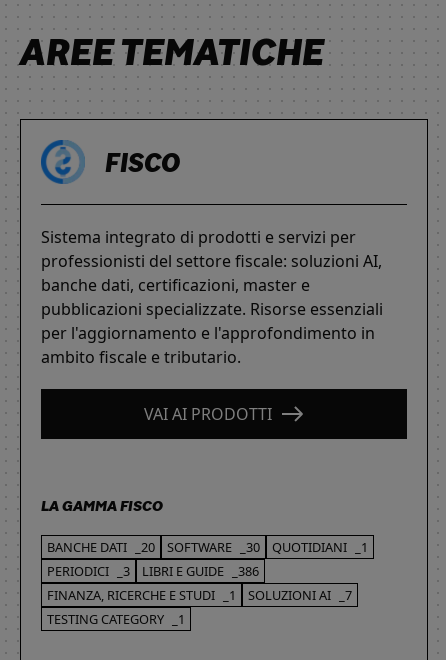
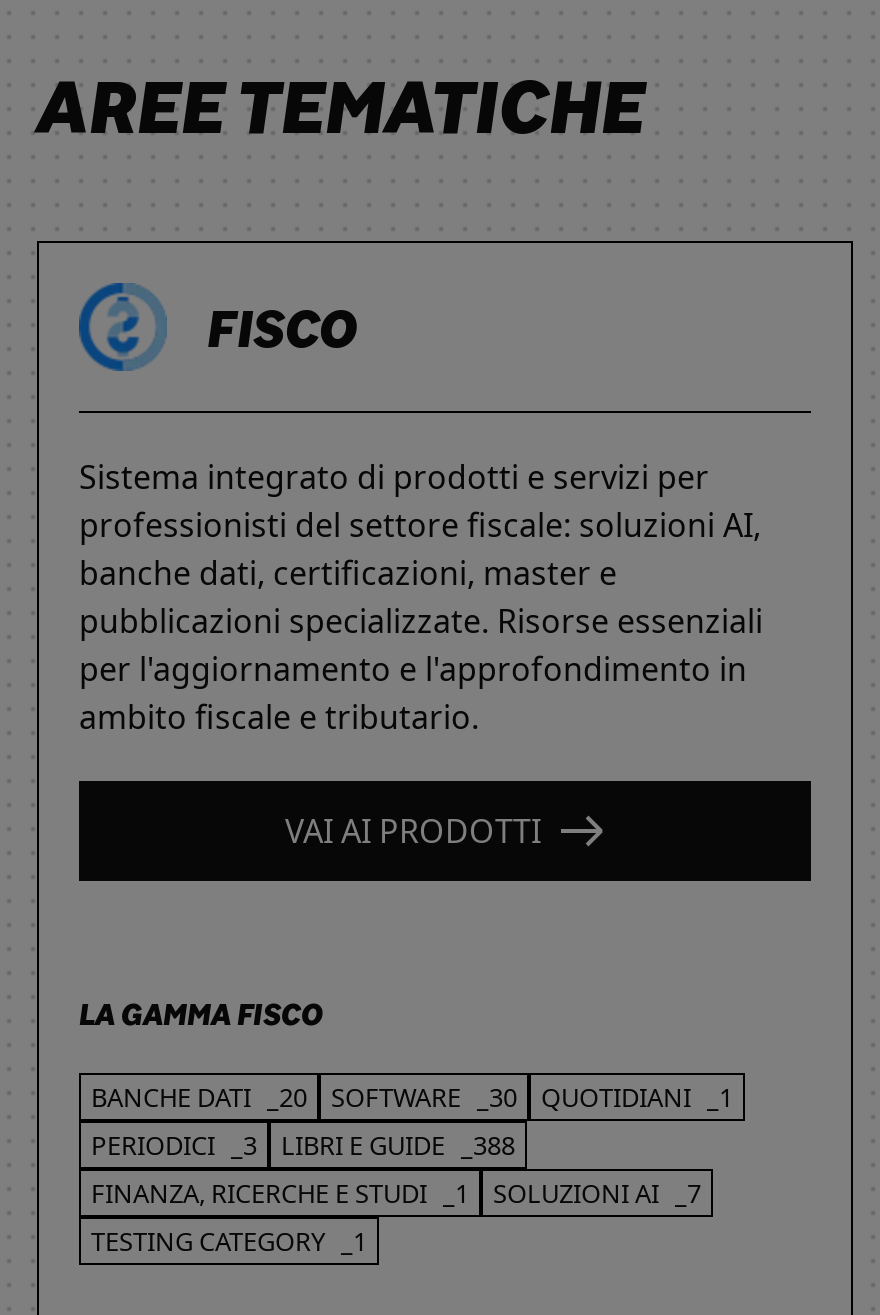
- PERIODICI _3 LIBRI E GUIDE _386
+ PERIODICI _3 LIBRI E GUIDE _388
